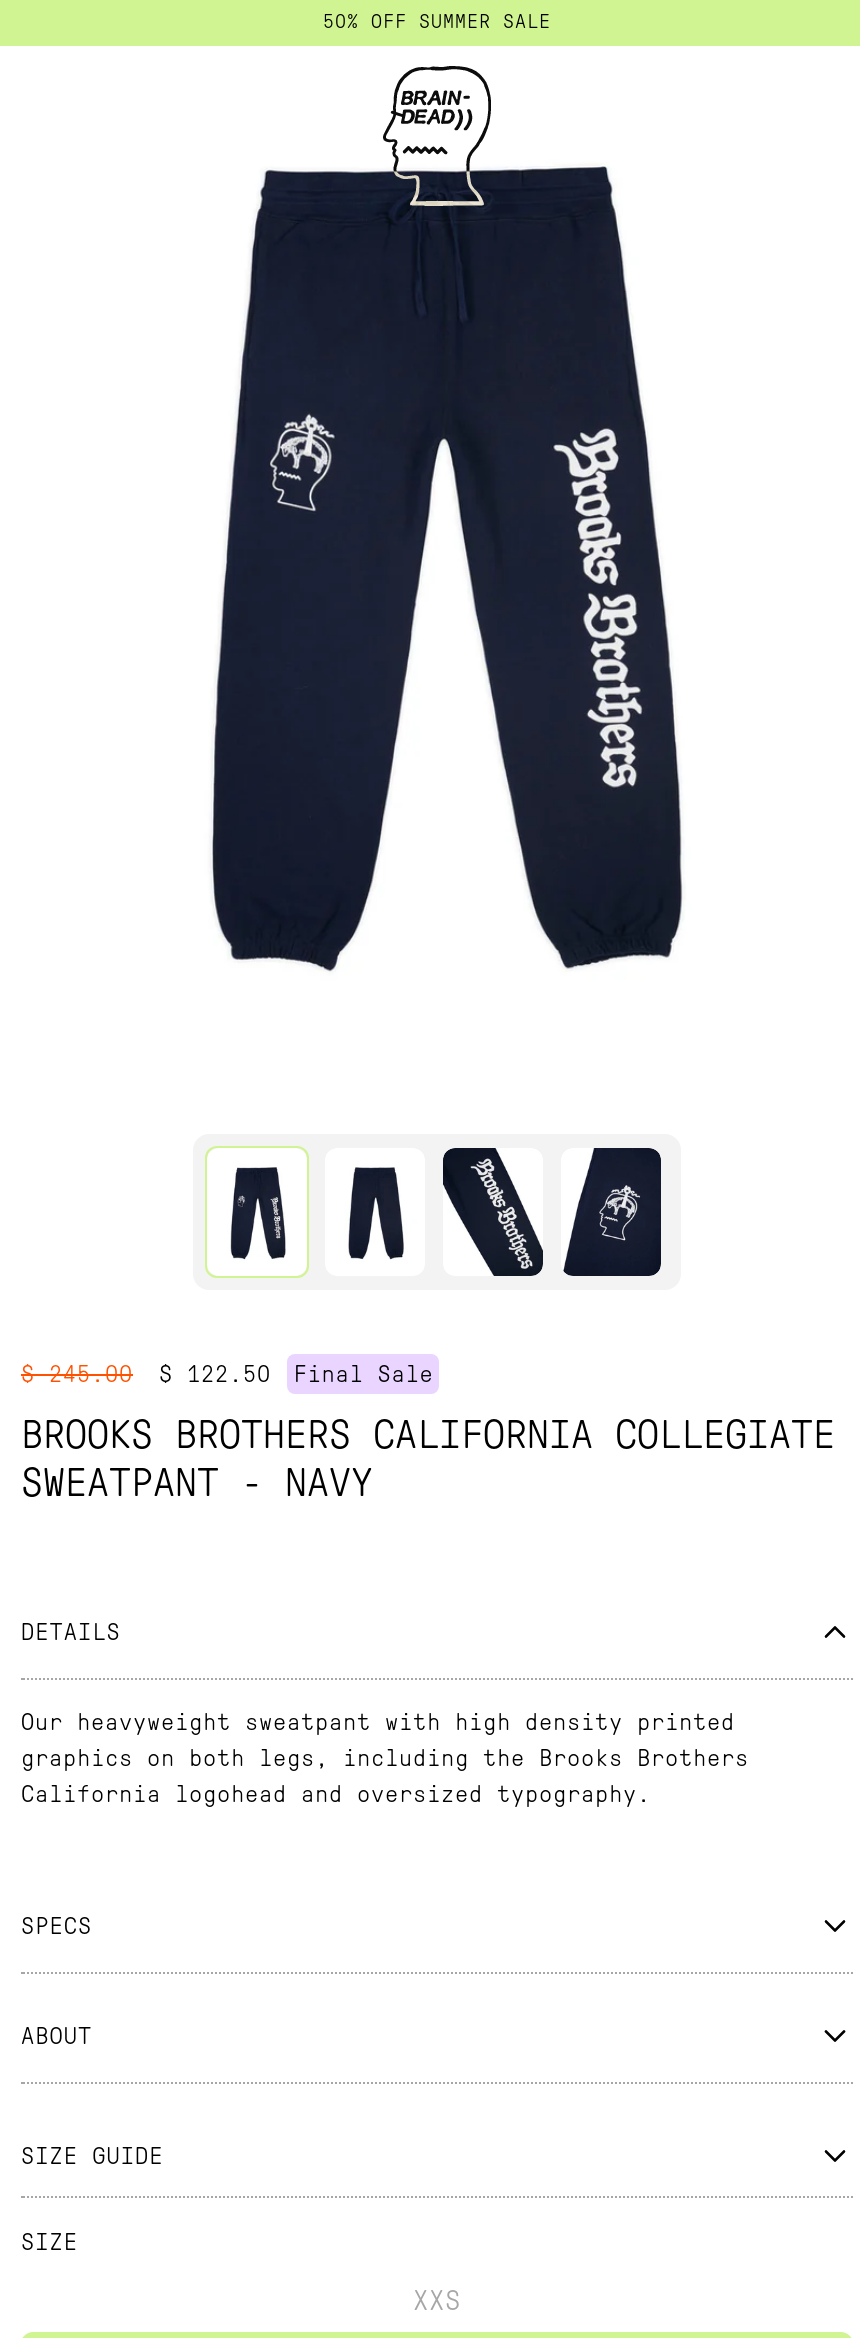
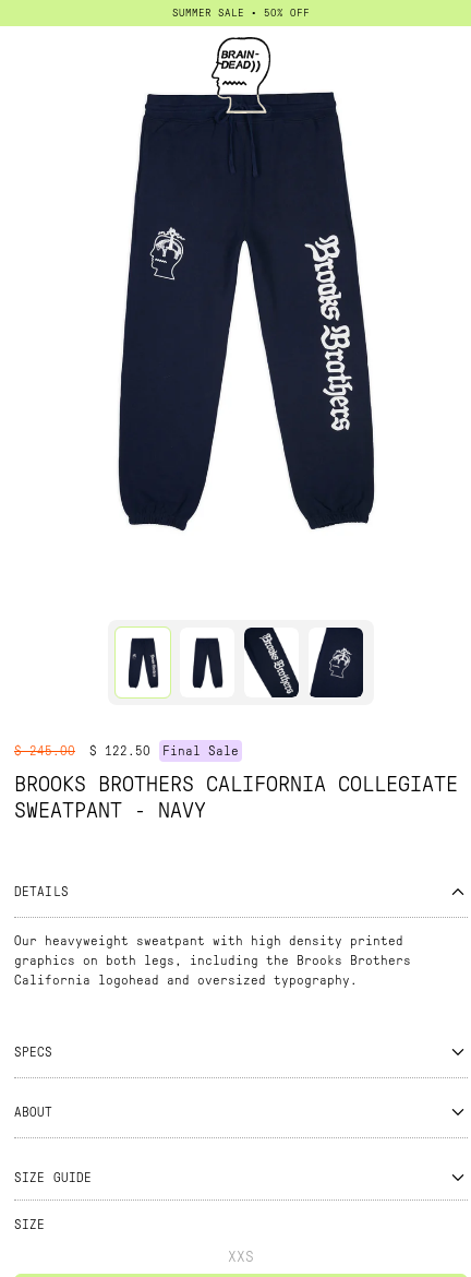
- 50% OFF SUMMER SALE
+ SUMMER SALE • 50% OFF
